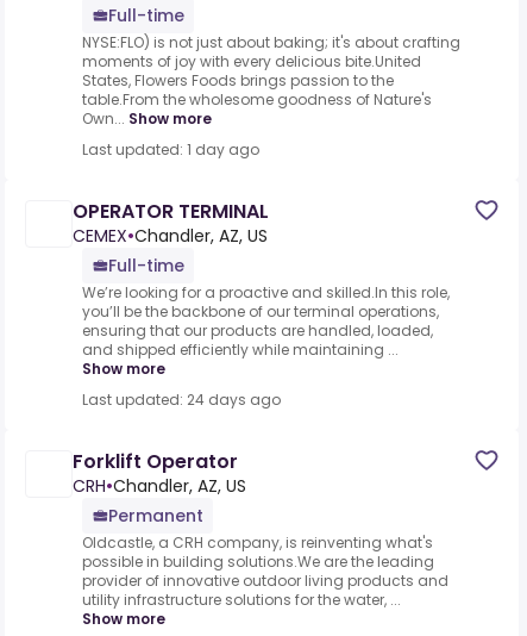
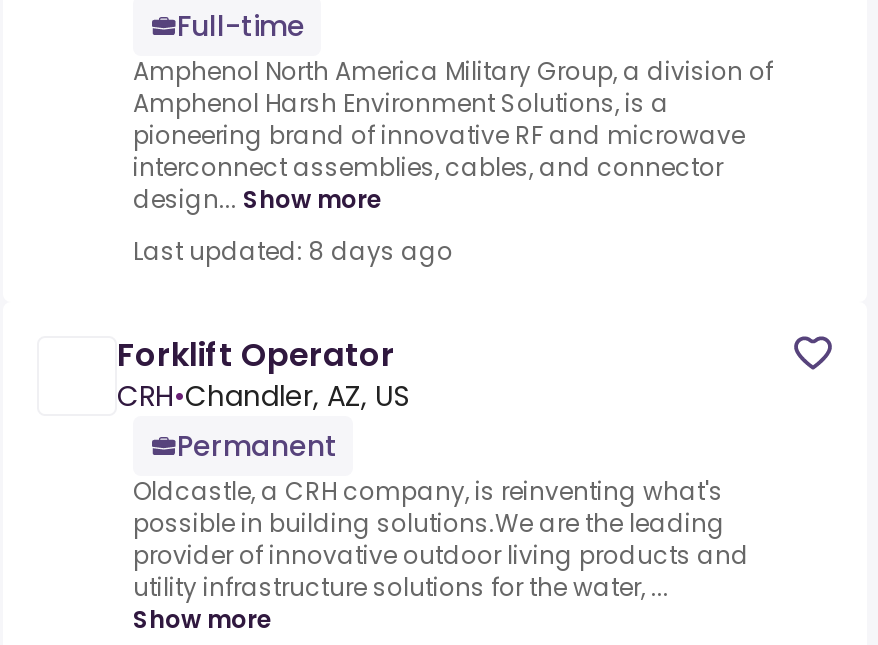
- NYSE:FLO) is not just about baking; it's about crafting
- moments of joy with every delicious bite.United
- States, Flowers Foods brings passion to the
- table.From the wholesome goodness of Nature's
- Own... Show more
- Last updated: 1 day ago
- OPERATOR TERMINAL
- CEMEX•Chandler, AZ, US
- Full-time
- We’re looking for a proactive and skilled.In this role,
- you’ll be the backbone of our terminal operations,
- ensuring that our products are handled, loaded,
- and shipped efficiently while maintaining ...
- Show more
- Last updated: 24 days ago
+ Amphenol North America Military Group, a division of
+ Amphenol Harsh Environment Solutions, is a
+ pioneering brand of innovative RF and microwave
+ interconnect assemblies, cables, and connector
+ design... Show more
+ Last updated: 8 days ago
